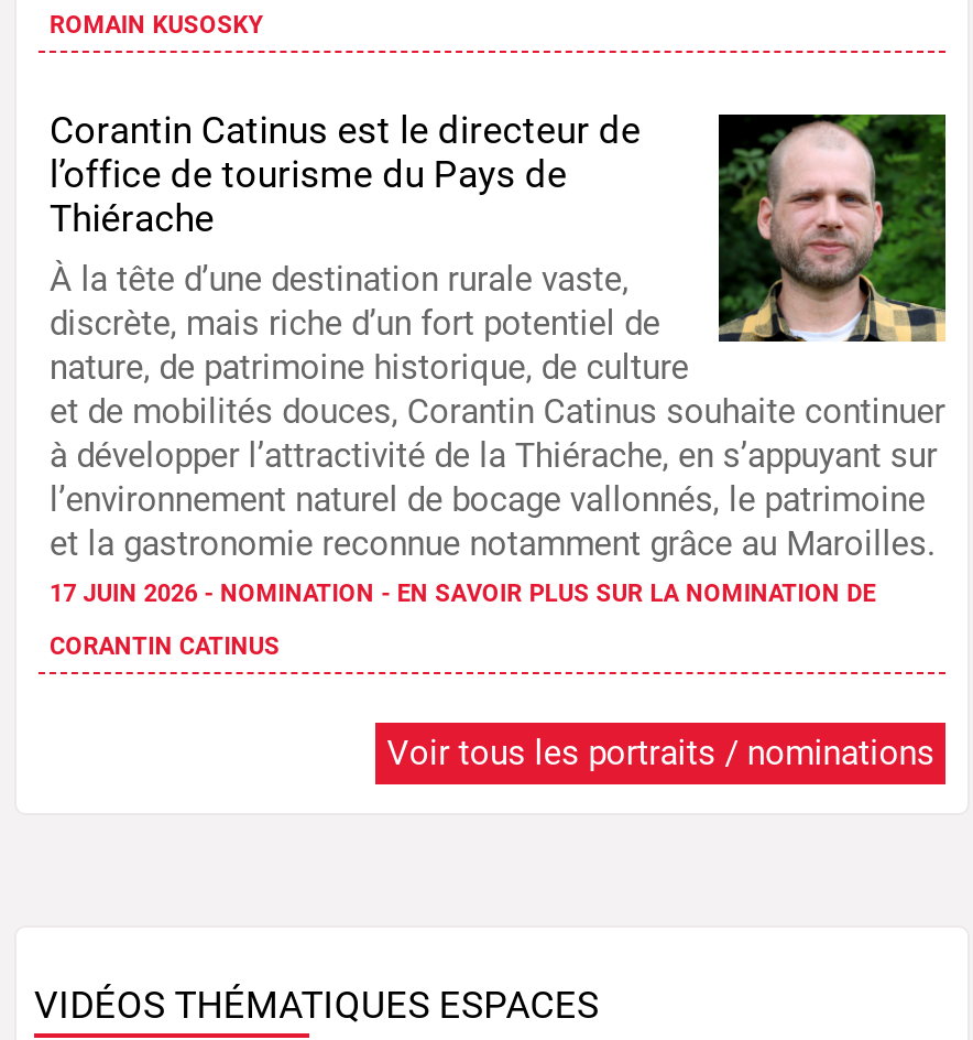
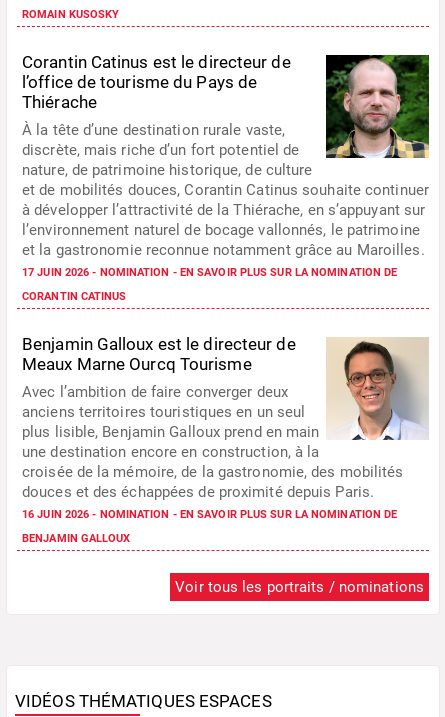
+ [image]
+ Benjamin Galloux est le directeur de
+ Meaux Marne Ourcq Tourisme
+ Avec l’ambition de faire converger deux
+ anciens territoires touristiques en un seul
+ plus lisible, Benjamin Galloux prend en main
+ une destination encore en construction, à la
+ croisée de la mémoire, de la gastronomie, des mobilités
+ douces et des échappées de proximité depuis Paris.
+ 16 JUIN 2026 - NOMINATION - EN SAVOIR PLUS SUR LA NOMINATION DE
+ BENJAMIN GALLOUX
